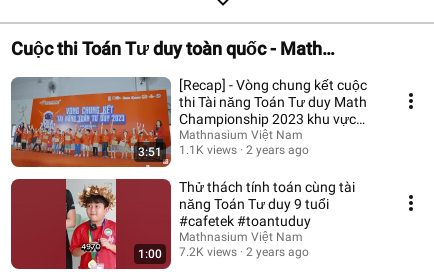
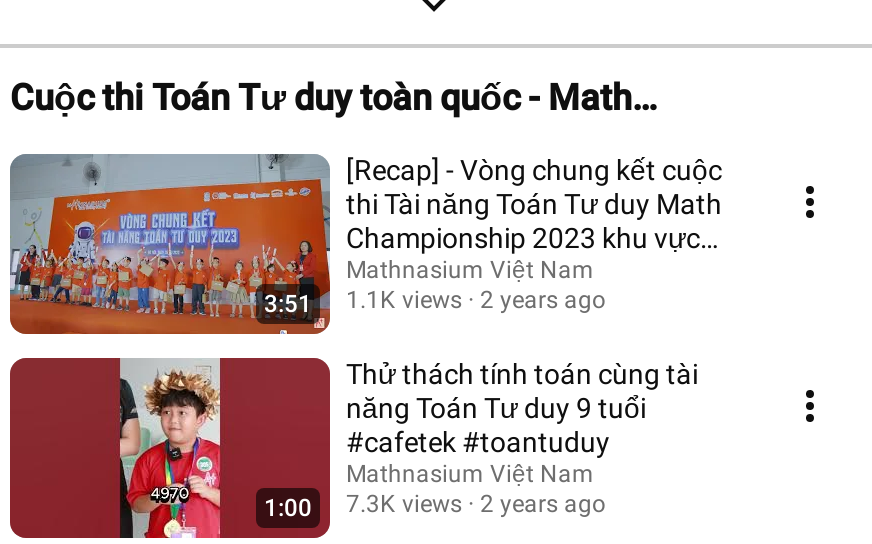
- 1:00 7.2K views 2 years ago
+ 1:00 7.3K views 2 years ago
